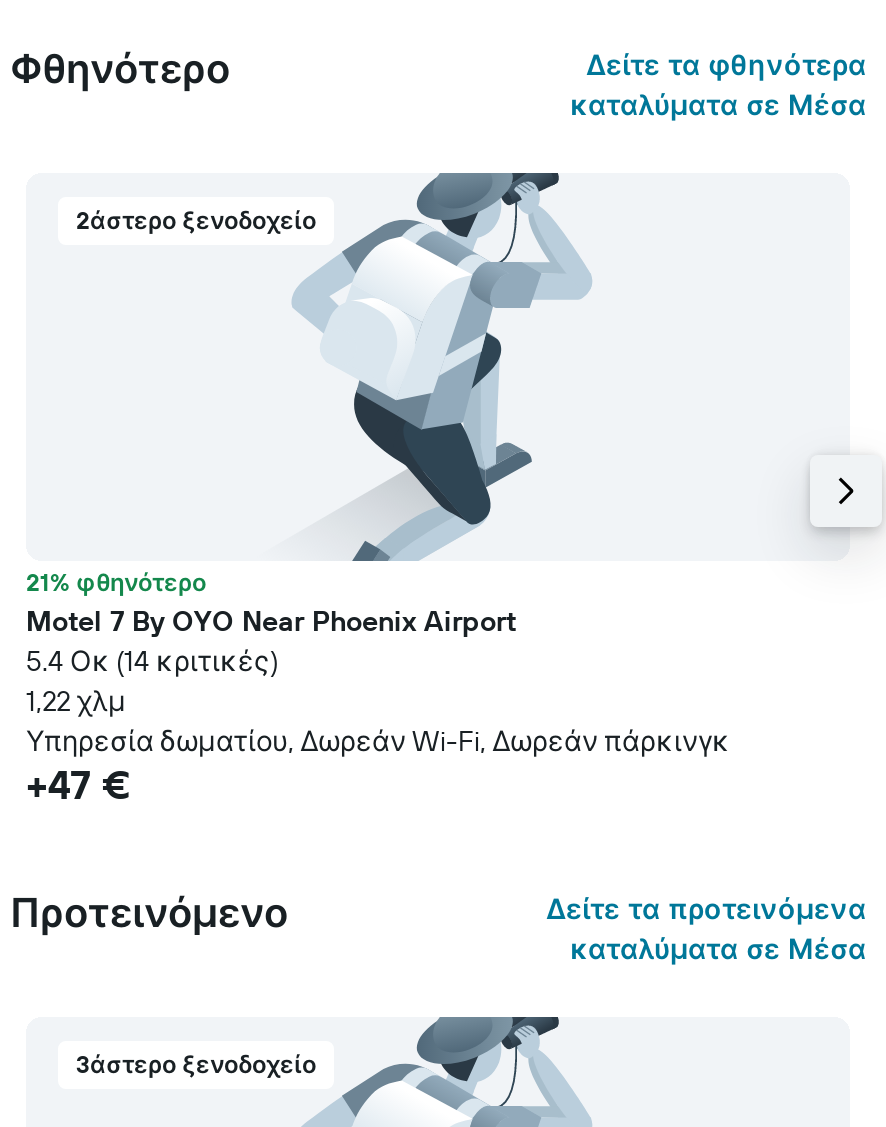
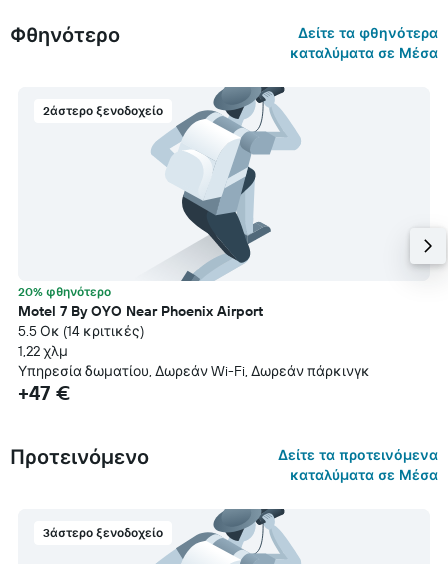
- 21% φθηνότερο
+ 20% φθηνότερο

- 5.4 Οκ (14 κριτικές)
+ 5.5 Οκ (14 κριτικές)
